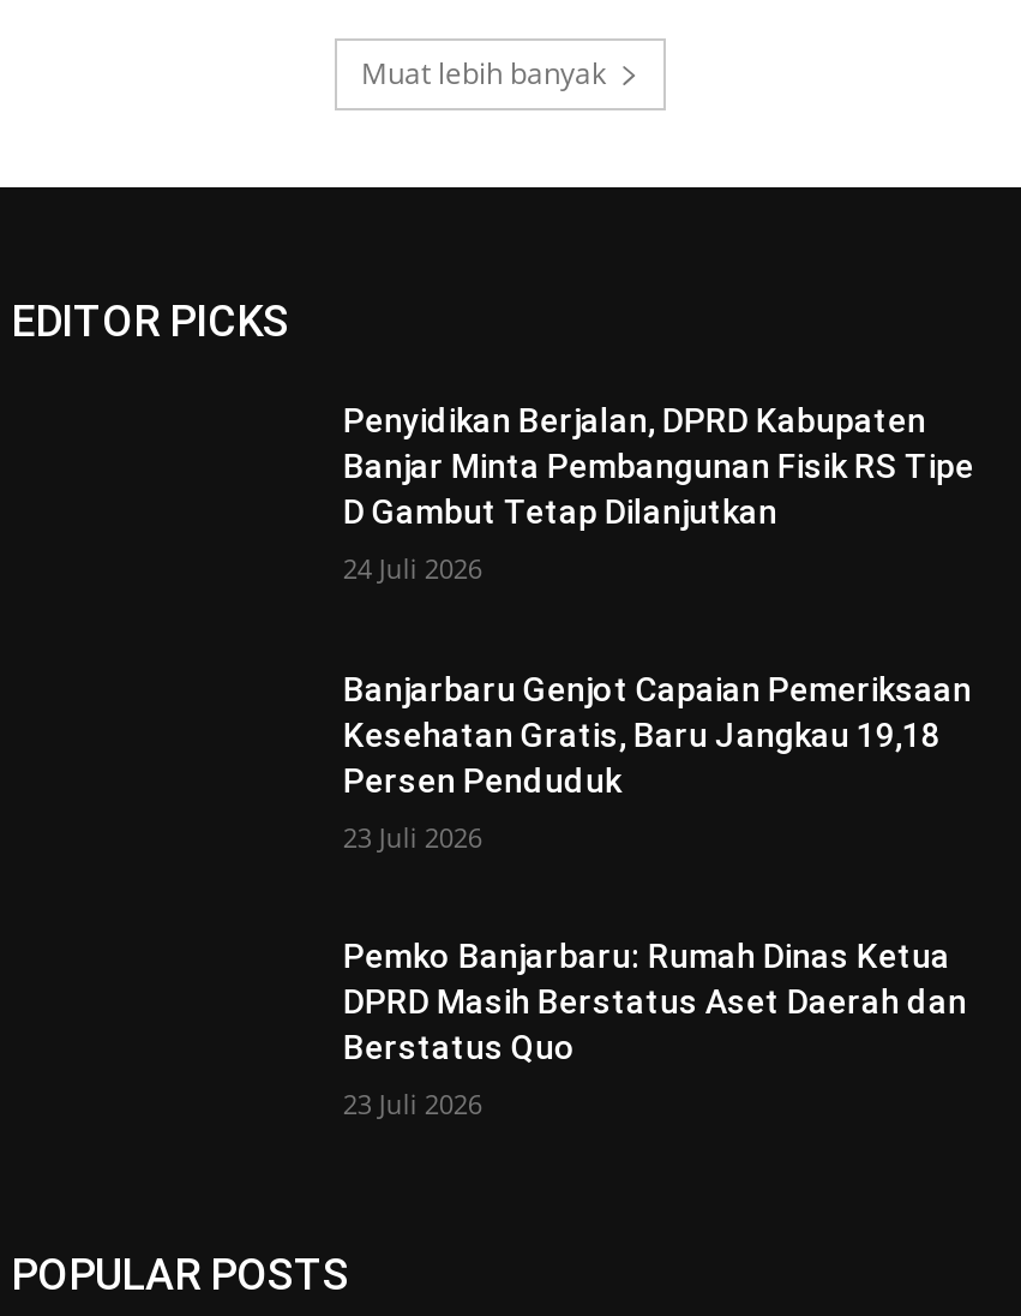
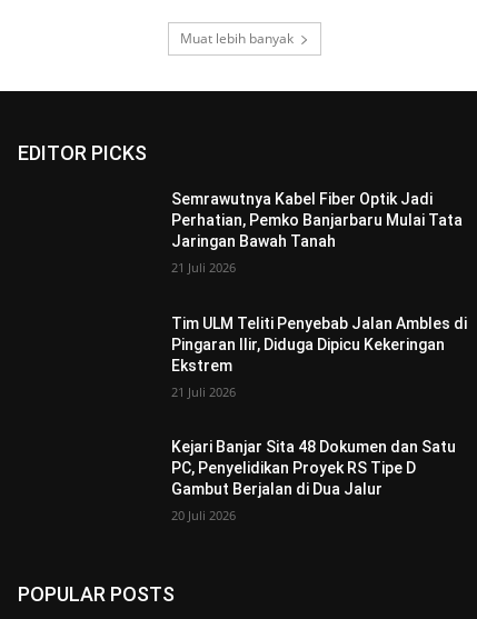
- Penyidikan Berjalan, DPRD Kabupaten
- Banjar Minta Pembangunan Fisik RS Tipe
- D Gambut Tetap Dilanjutkan
+ Semrawutnya Kabel Fiber Optik Jadi
+ Perhatian, Pemko Banjarbaru Mulai Tata
+ Jaringan Bawah Tanah

- 24 Juli 2026
+ 21 Juli 2026

- Banjarbaru Genjot Capaian Pemeriksaan
- Kesehatan Gratis, Baru Jangkau 19,18
- Persen Penduduk
+ Tim ULM Teliti Penyebab Jalan Ambles di
+ Pingaran Ilir, Diduga Dipicu Kekeringan
+ Ekstrem

- 23 Juli 2026
+ 21 Juli 2026

- Pemko Banjarbaru: Rumah Dinas Ketua
- DPRD Masih Berstatus Aset Daerah dan
- Berstatus Quo
+ Kejari Banjar Sita 48 Dokumen dan Satu
+ PC, Penyelidikan Proyek RS Tipe D
+ Gambut Berjalan di Dua Jalur

- 23 Juli 2026
+ 20 Juli 2026
